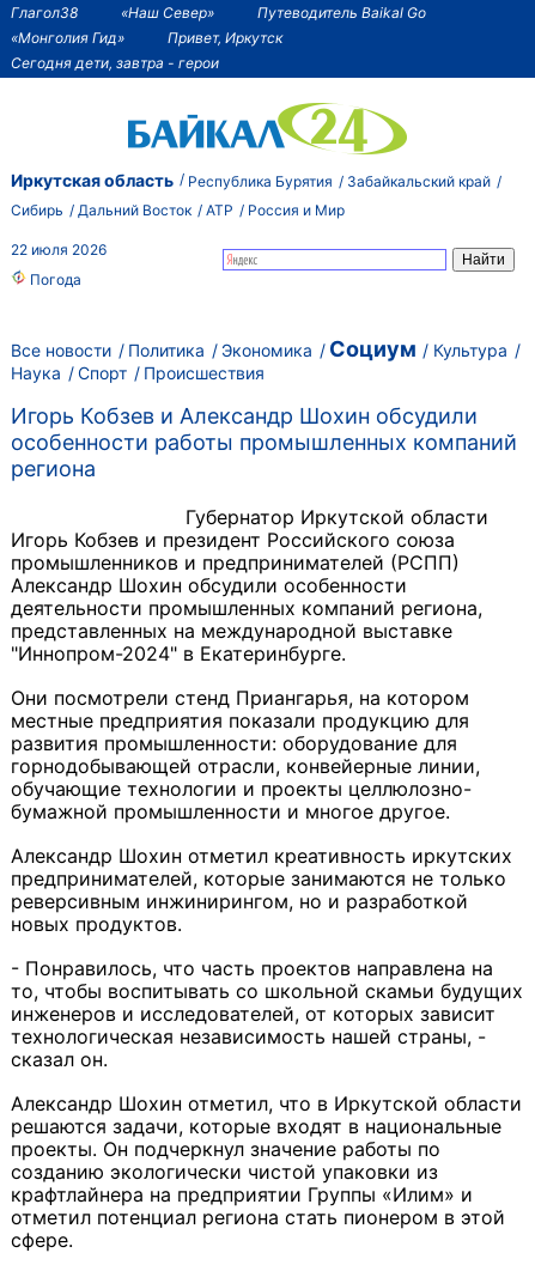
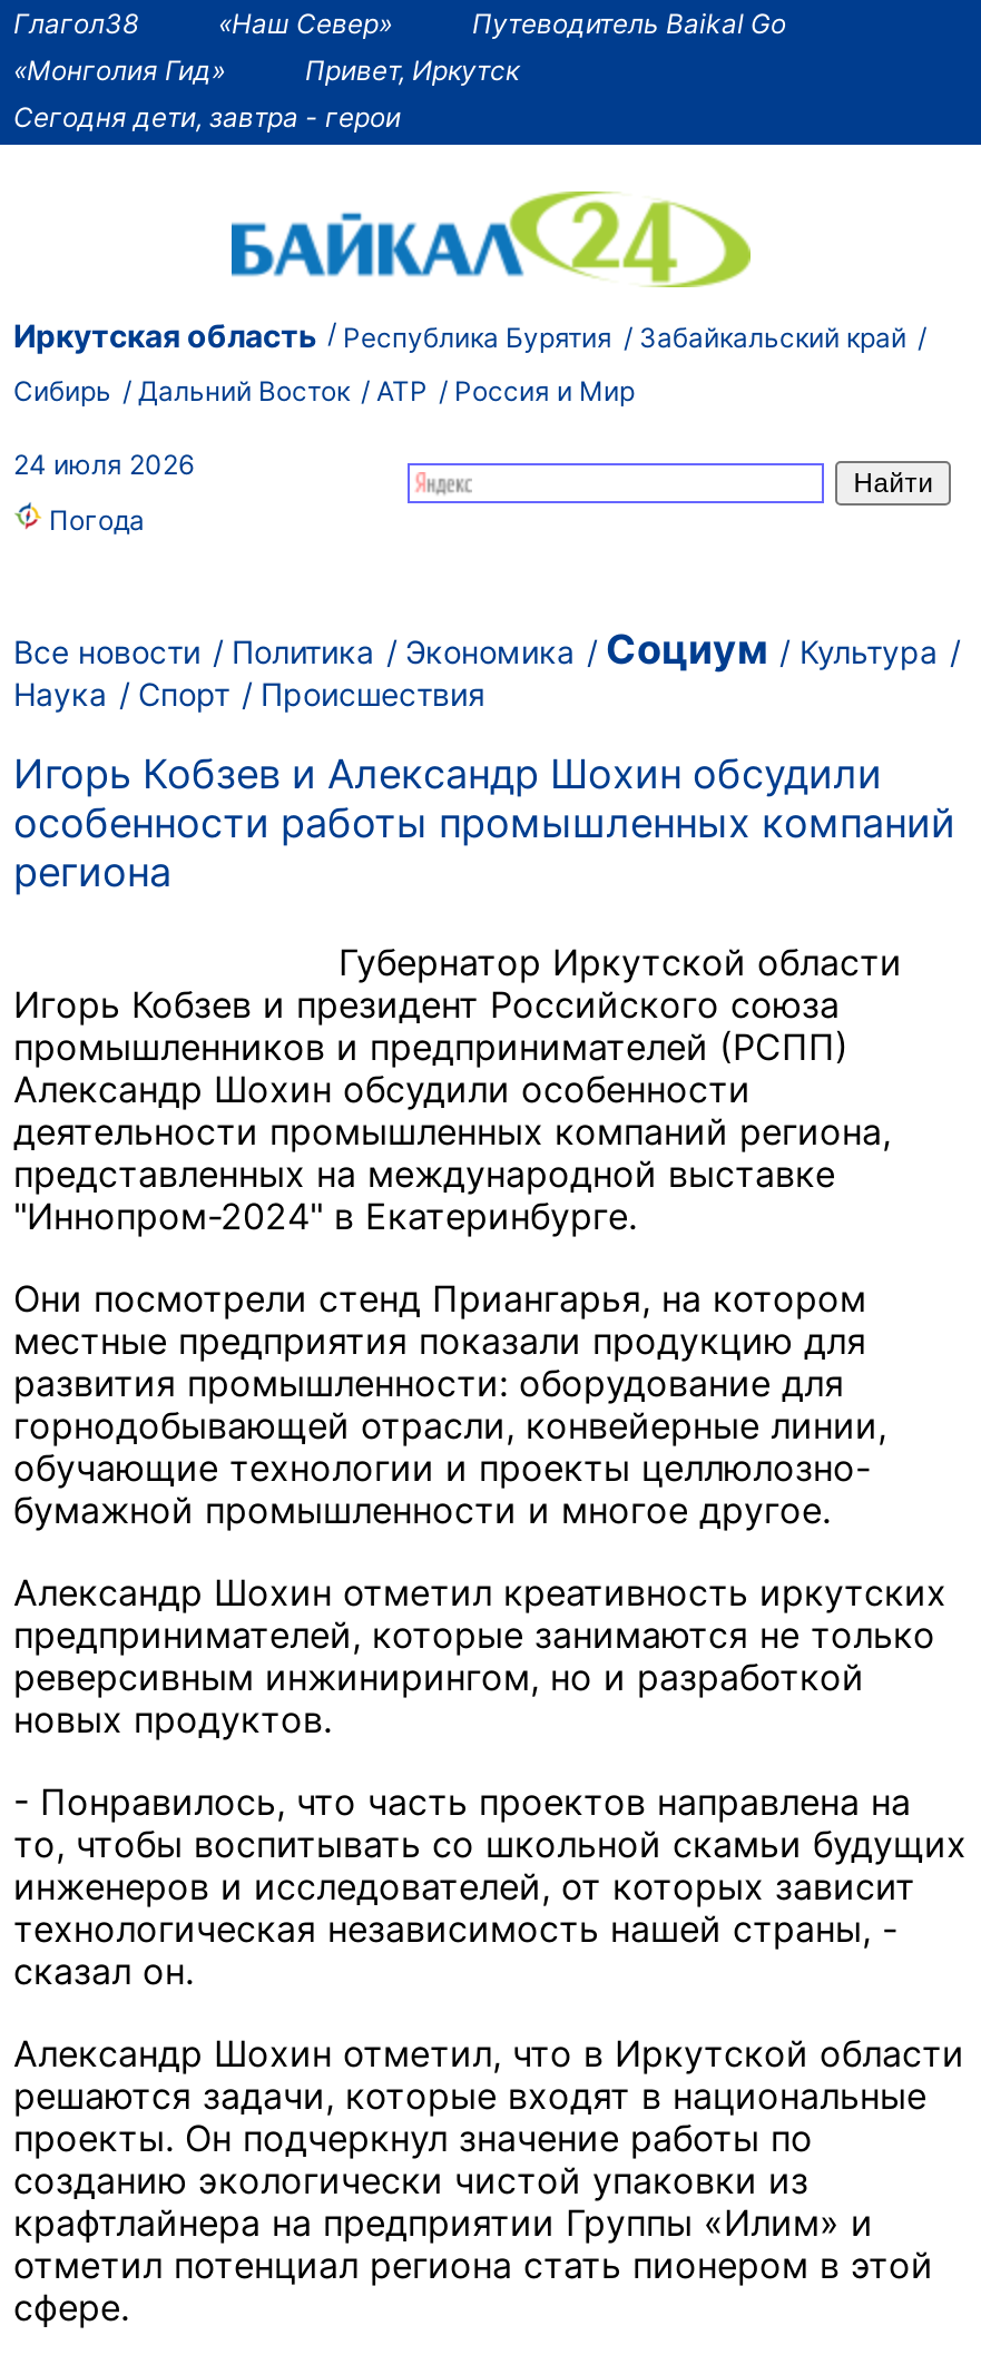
- 22 июля 2026
+ 24 июля 2026
